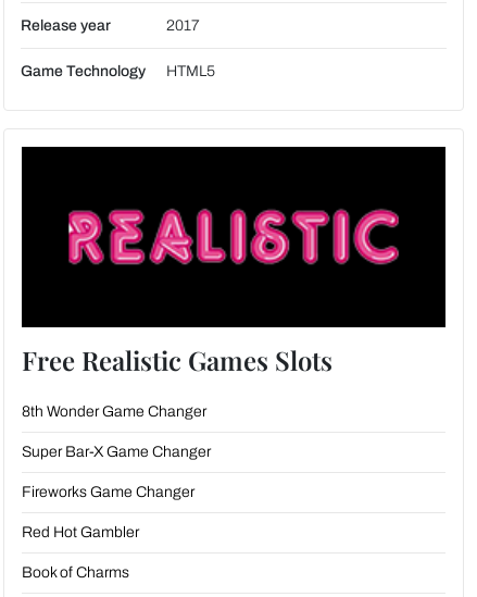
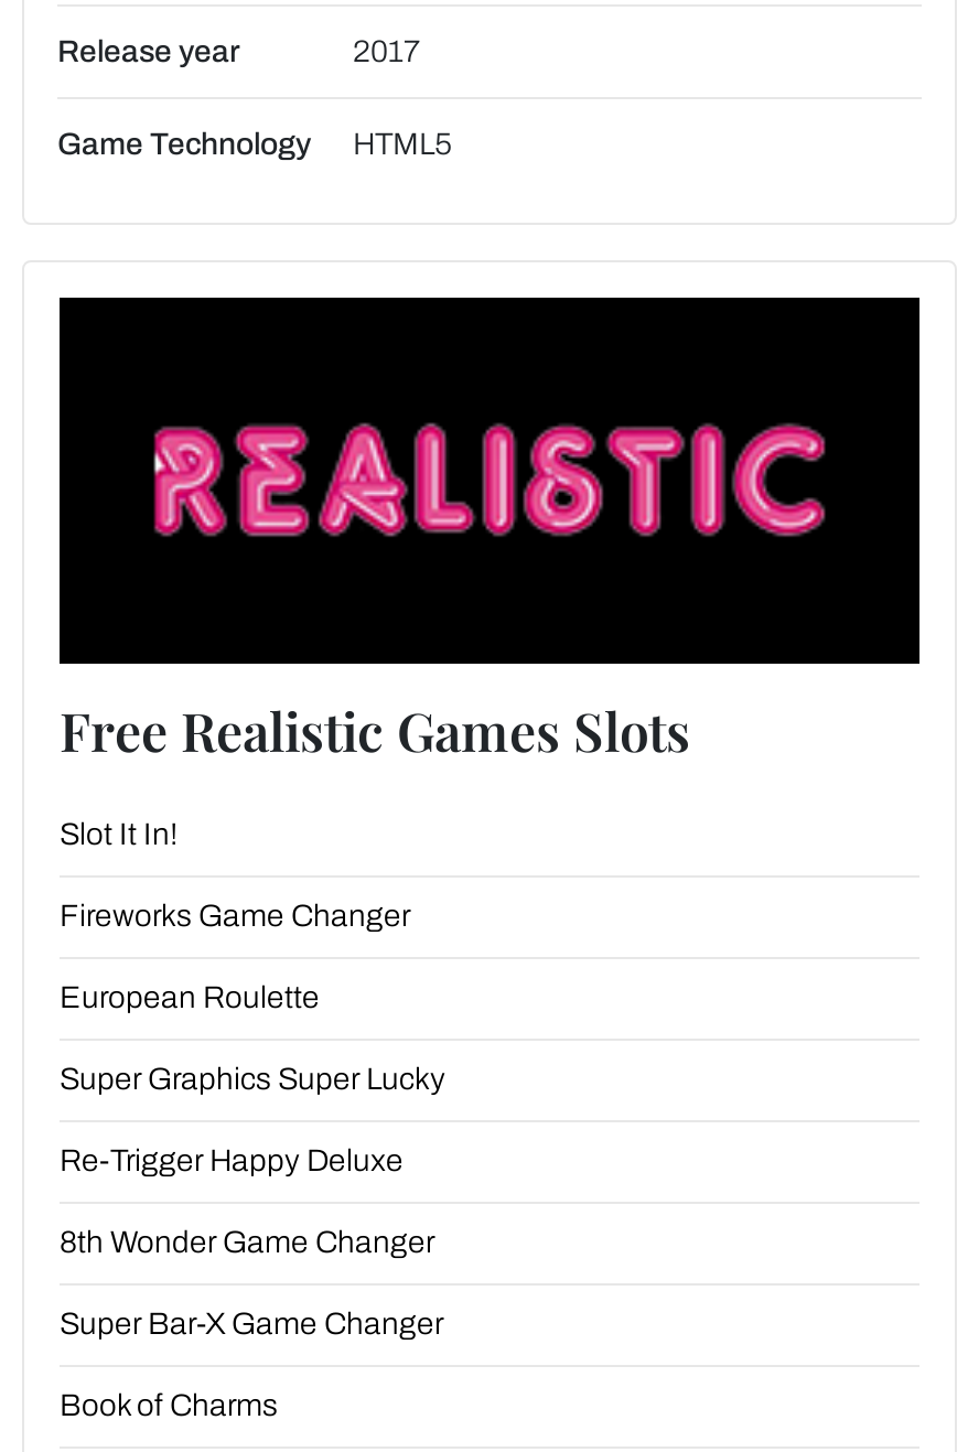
+ Slot It In!
+ European Roulette
+ Super Graphics Super Lucky
+ Re-Trigger Happy Deluxe

moved down: 8th Wonder Game Changer | Super Bar-X Game Changer

moved up: Fireworks Game Changer

- Red Hot Gambler
